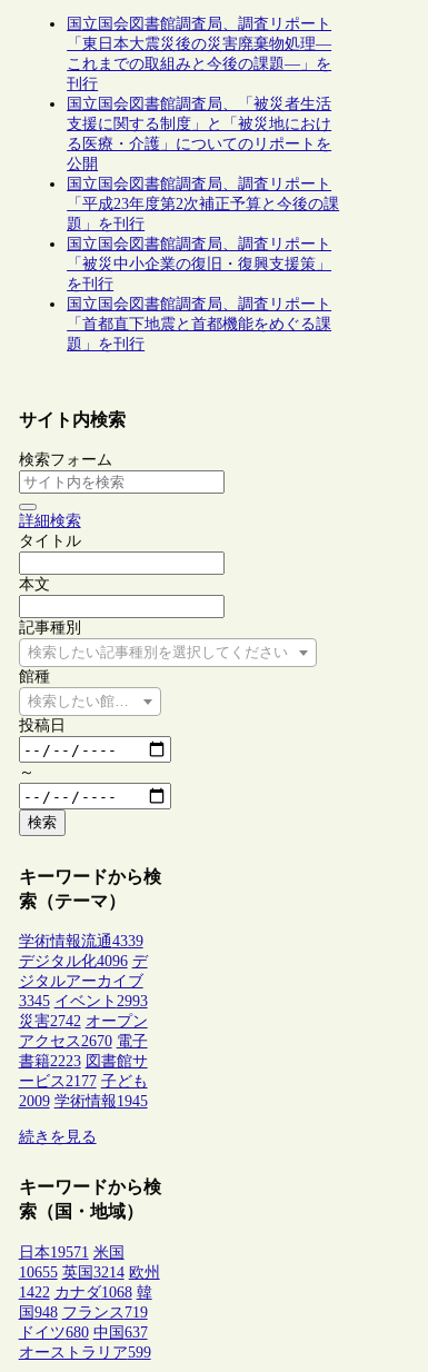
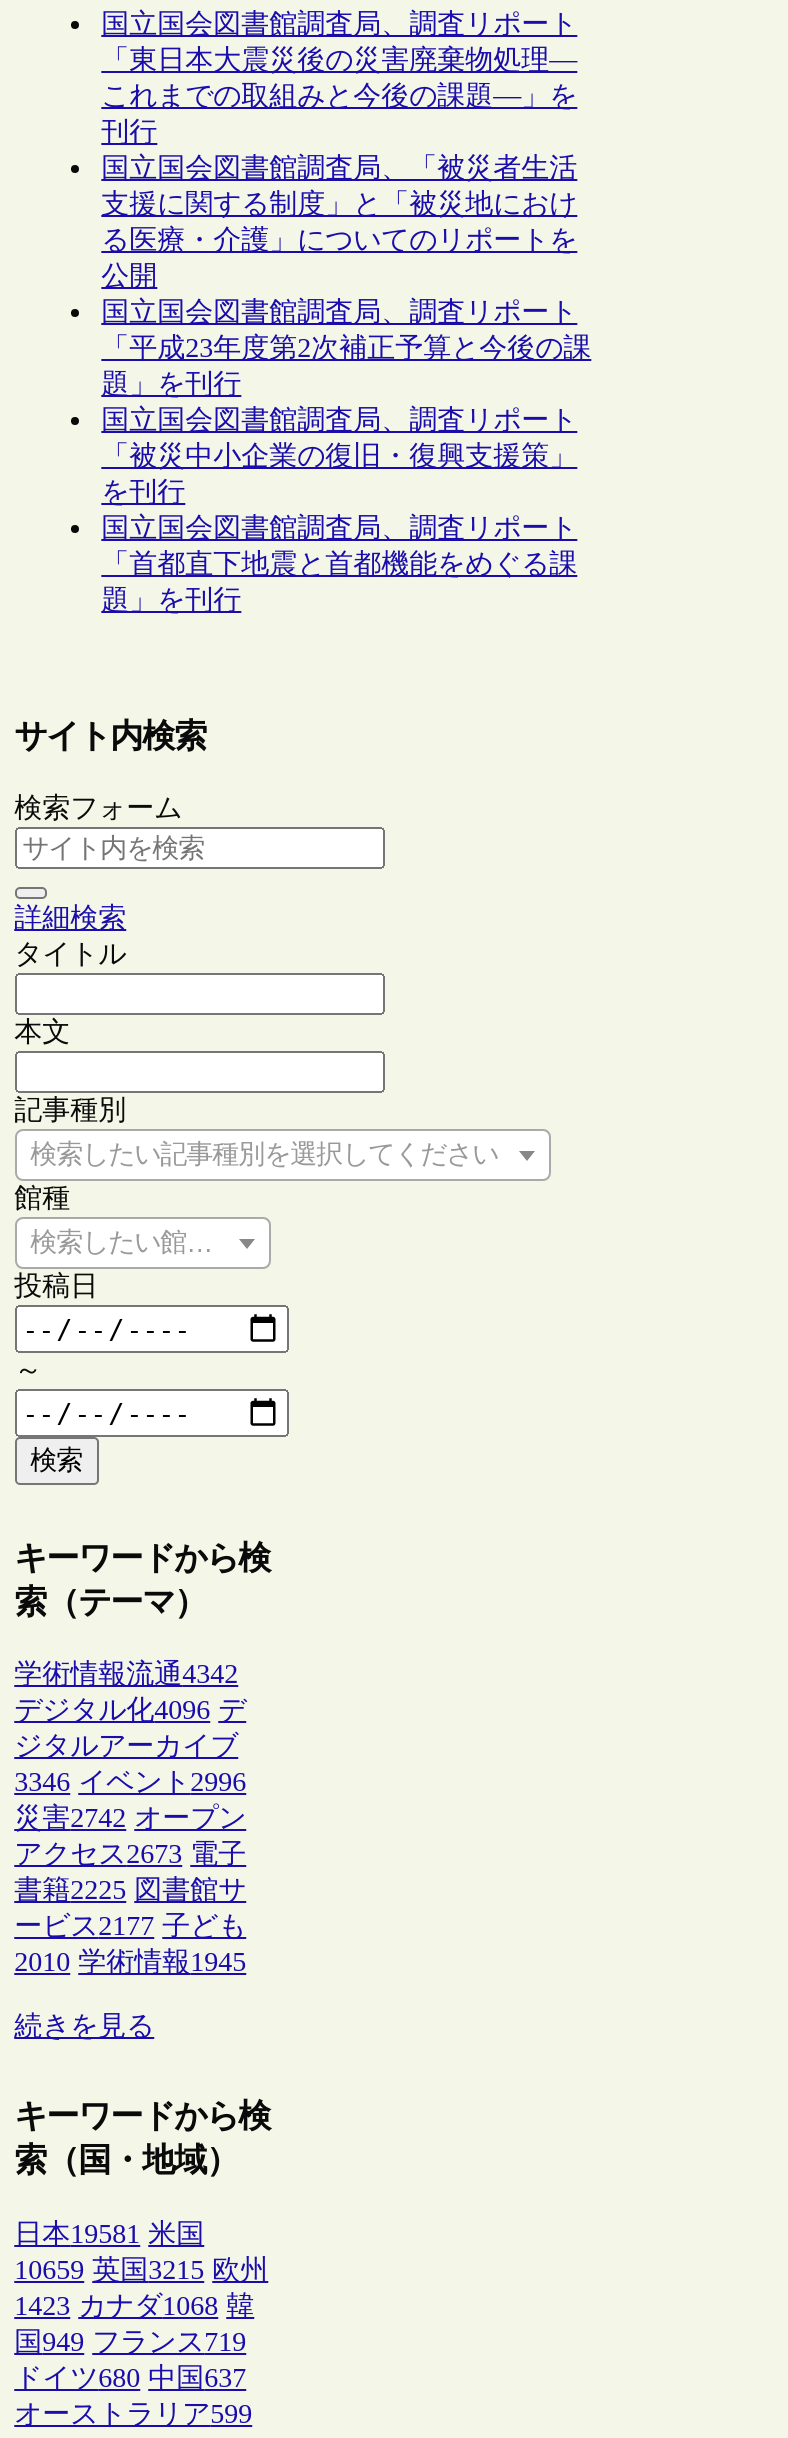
- 学術情報流通4339
+ 学術情報流通4342

- 3345 イベント2993
+ 3346 イベント2996

- アクセス2670 電子
+ アクセス2673 電子

- 書籍2223 図書館サ
+ 書籍2225 図書館サ

- 2009 学術情報1945
+ 2010 学術情報1945

- 日本19571 米国
+ 日本19581 米国

- 10655 英国3214 欧州
+ 10659 英国3215 欧州

- 1422 カナダ1068 韓
+ 1423 カナダ1068 韓

- 国948 フランス719
+ 国949 フランス719
